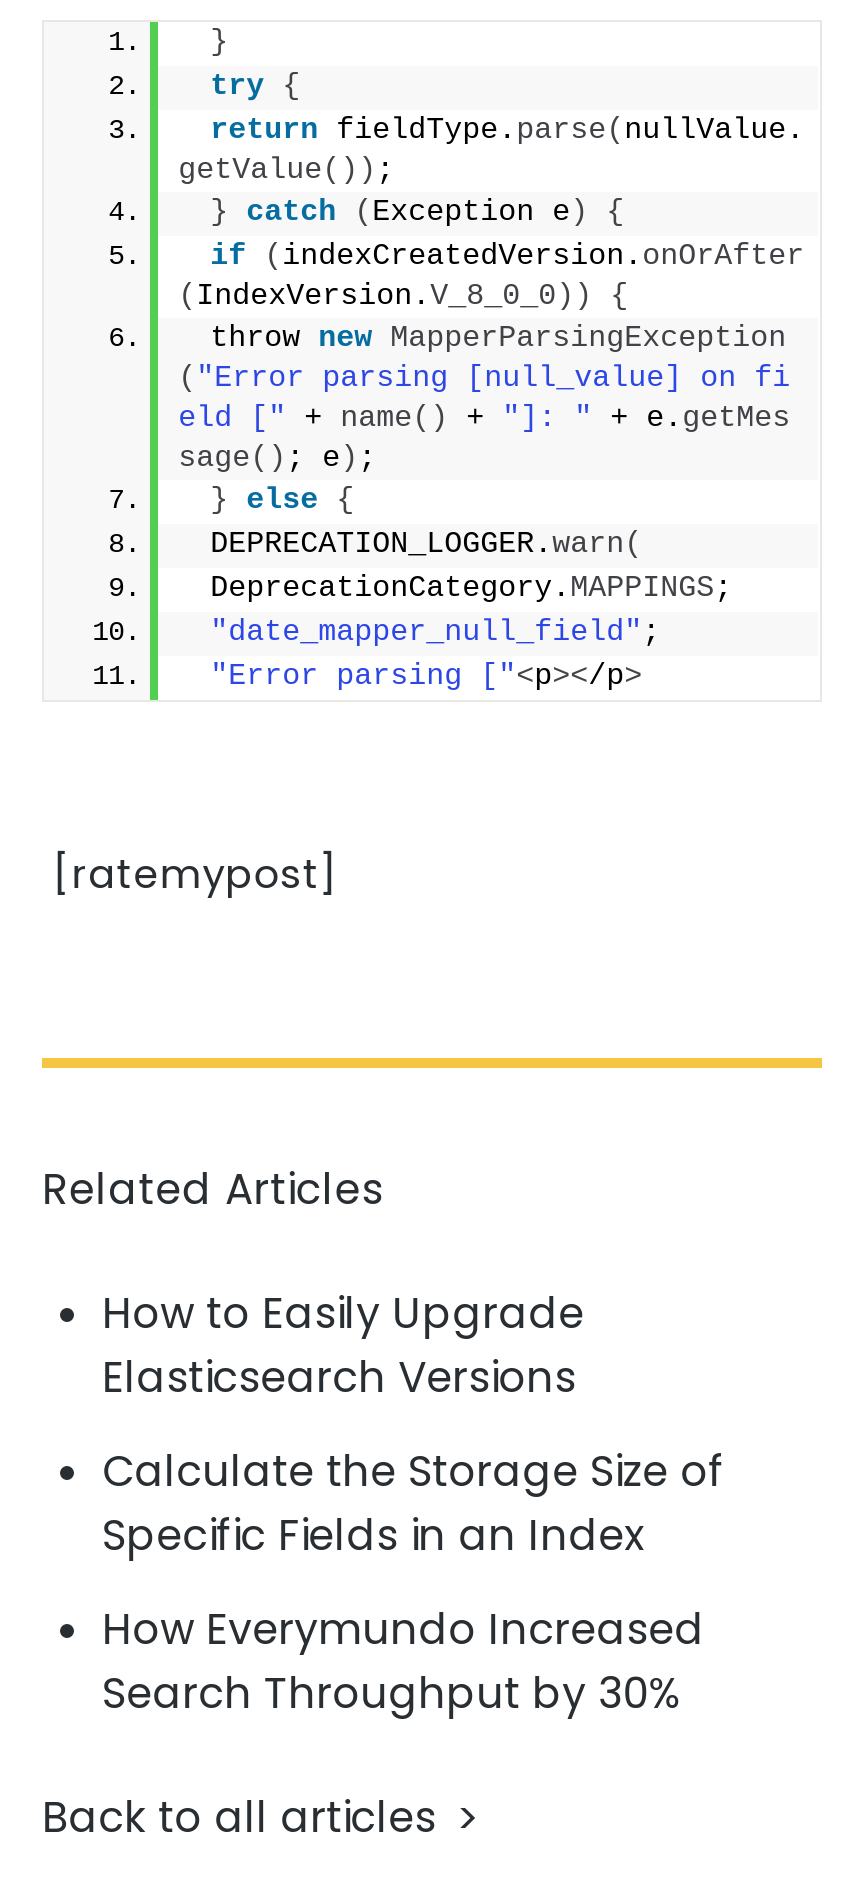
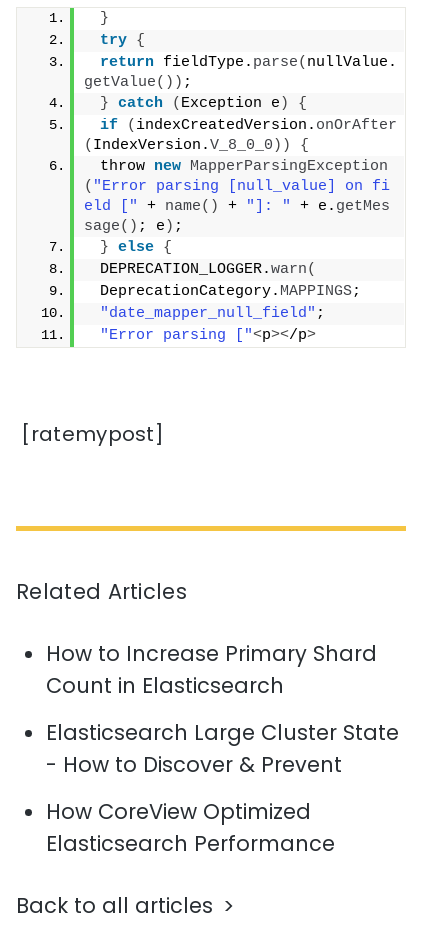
- How to Easily Upgrade
- Elasticsearch Versions
+ How to Increase Primary Shard
+ Count in Elasticsearch

- Calculate the Storage Size of
- Specific Fields in an Index
+ Elasticsearch Large Cluster State
+ - How to Discover & Prevent

- How Everymundo Increased
- Search Throughput by 30%
+ How CoreView Optimized
+ Elasticsearch Performance
